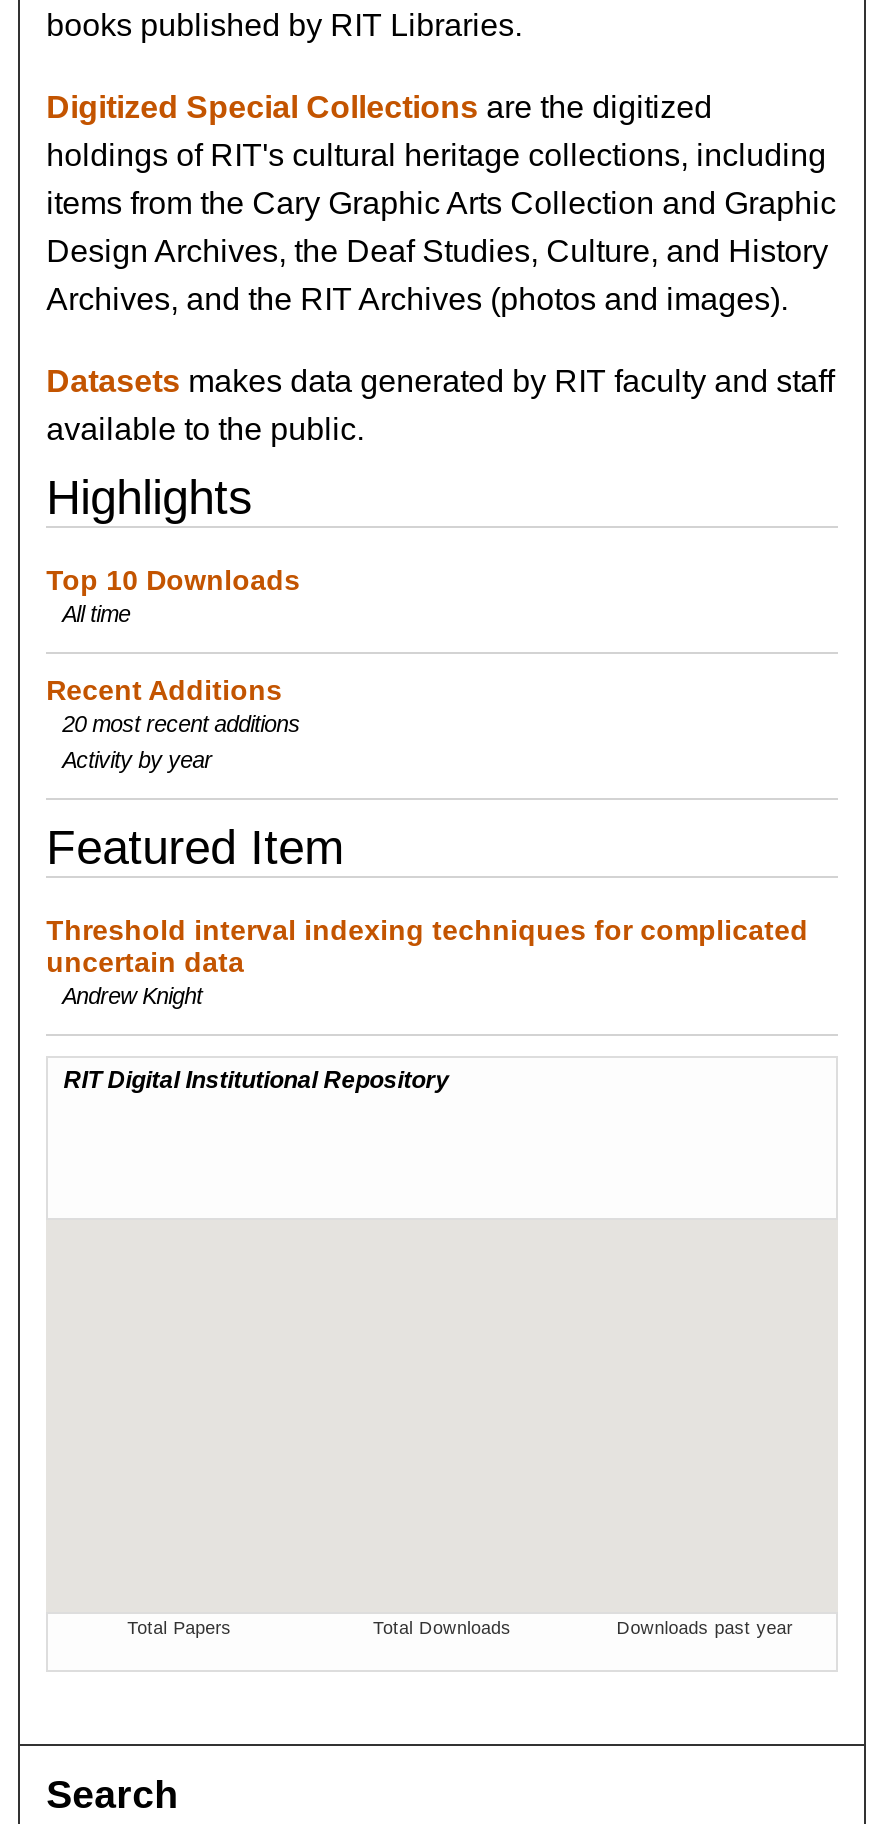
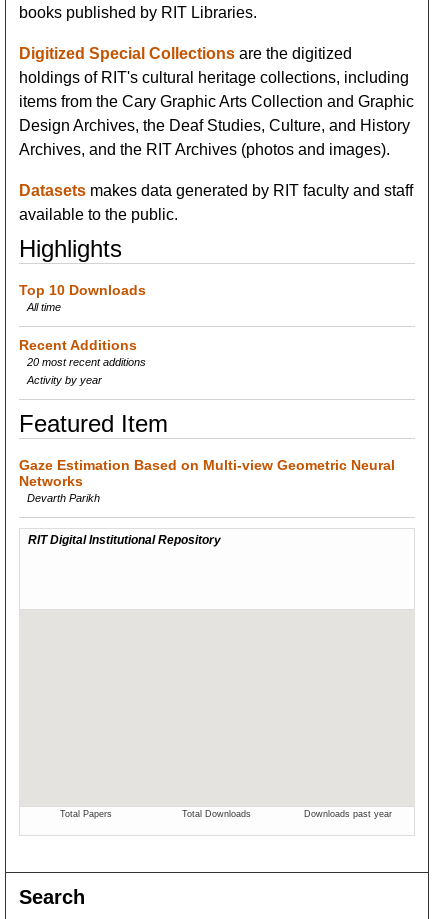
- Threshold interval indexing techniques for complicated
- uncertain data
- Andrew Knight
+ Gaze Estimation Based on Multi-view Geometric Neural
+ Networks
+ Devarth Parikh
